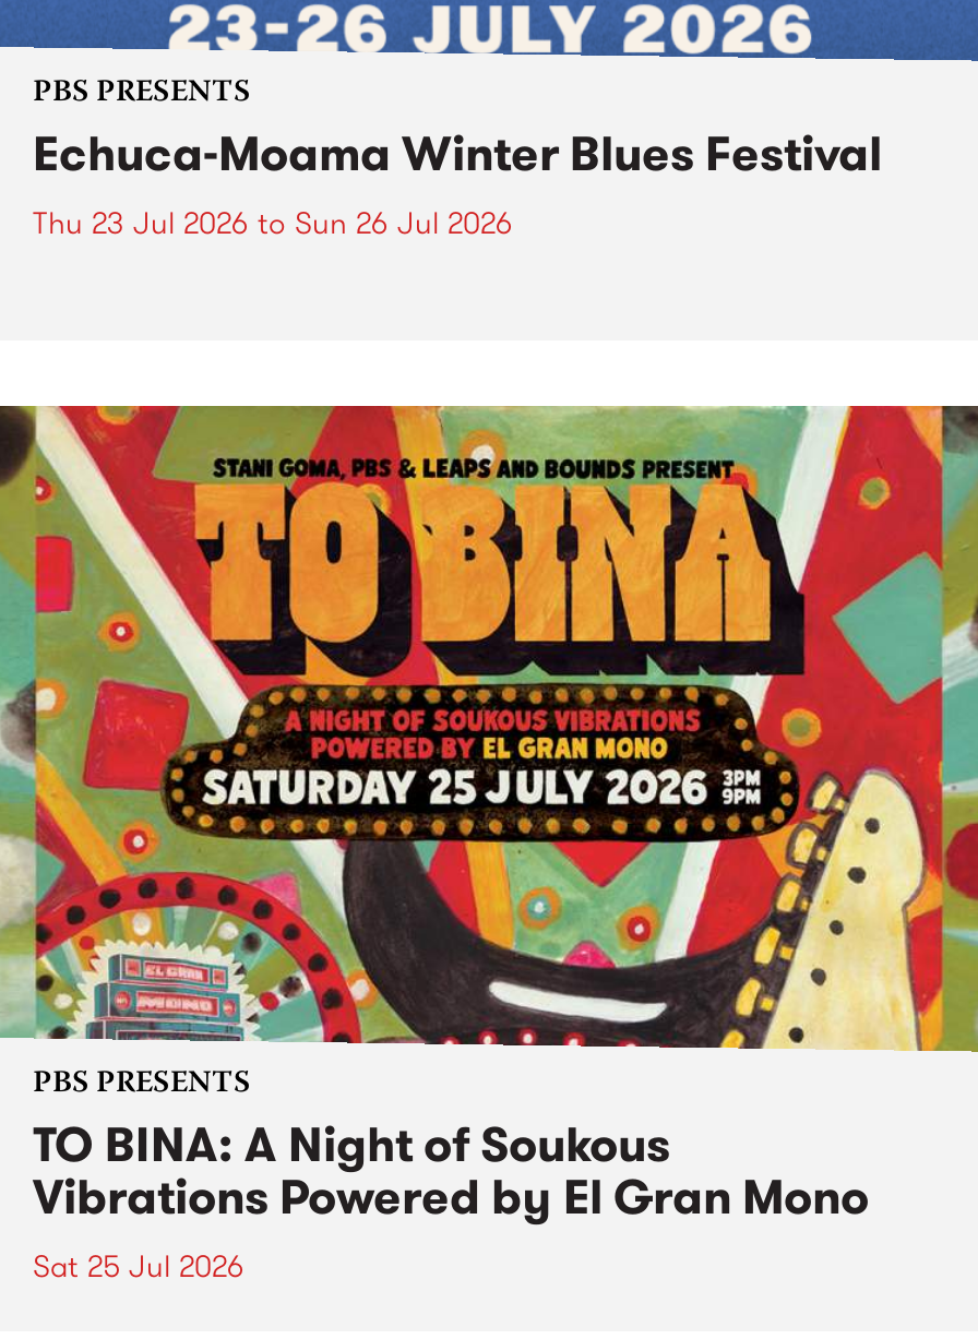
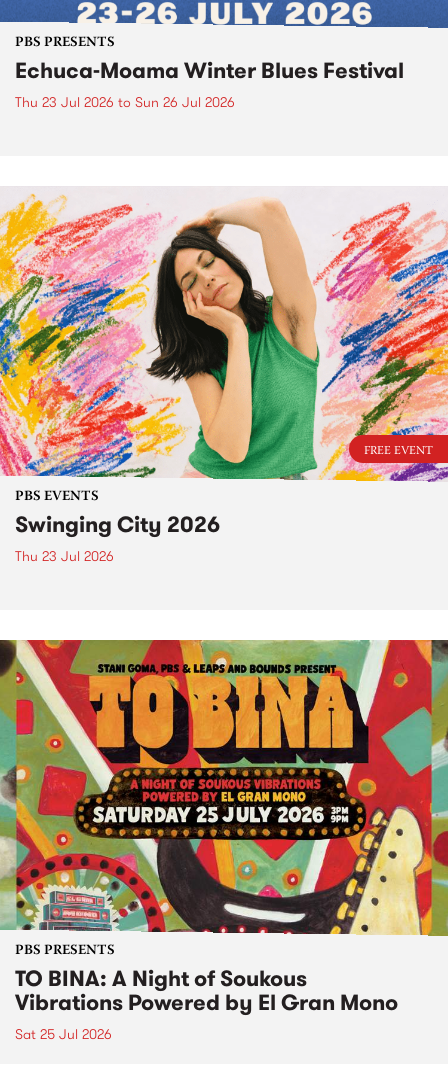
+ [image]
+ FREE EVENT
+ PBS EVENTS
+ Swinging City 2026
+ Thu 23 Jul 2026
